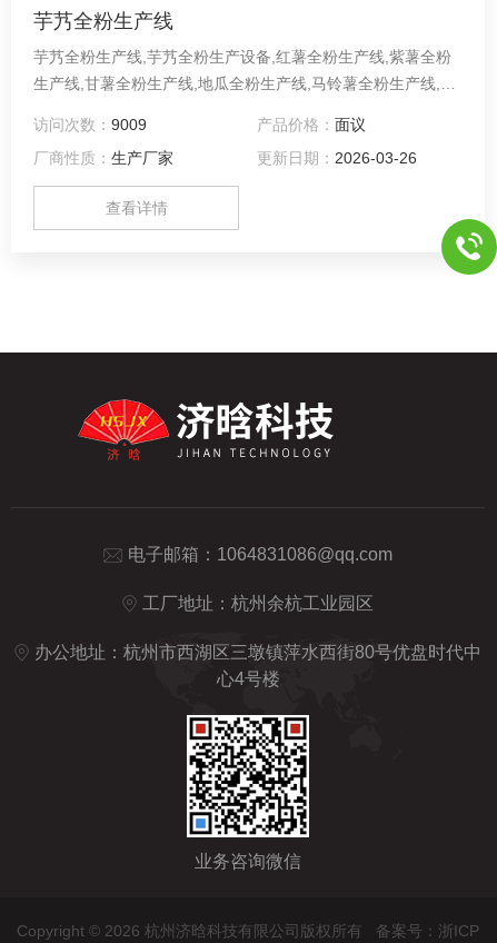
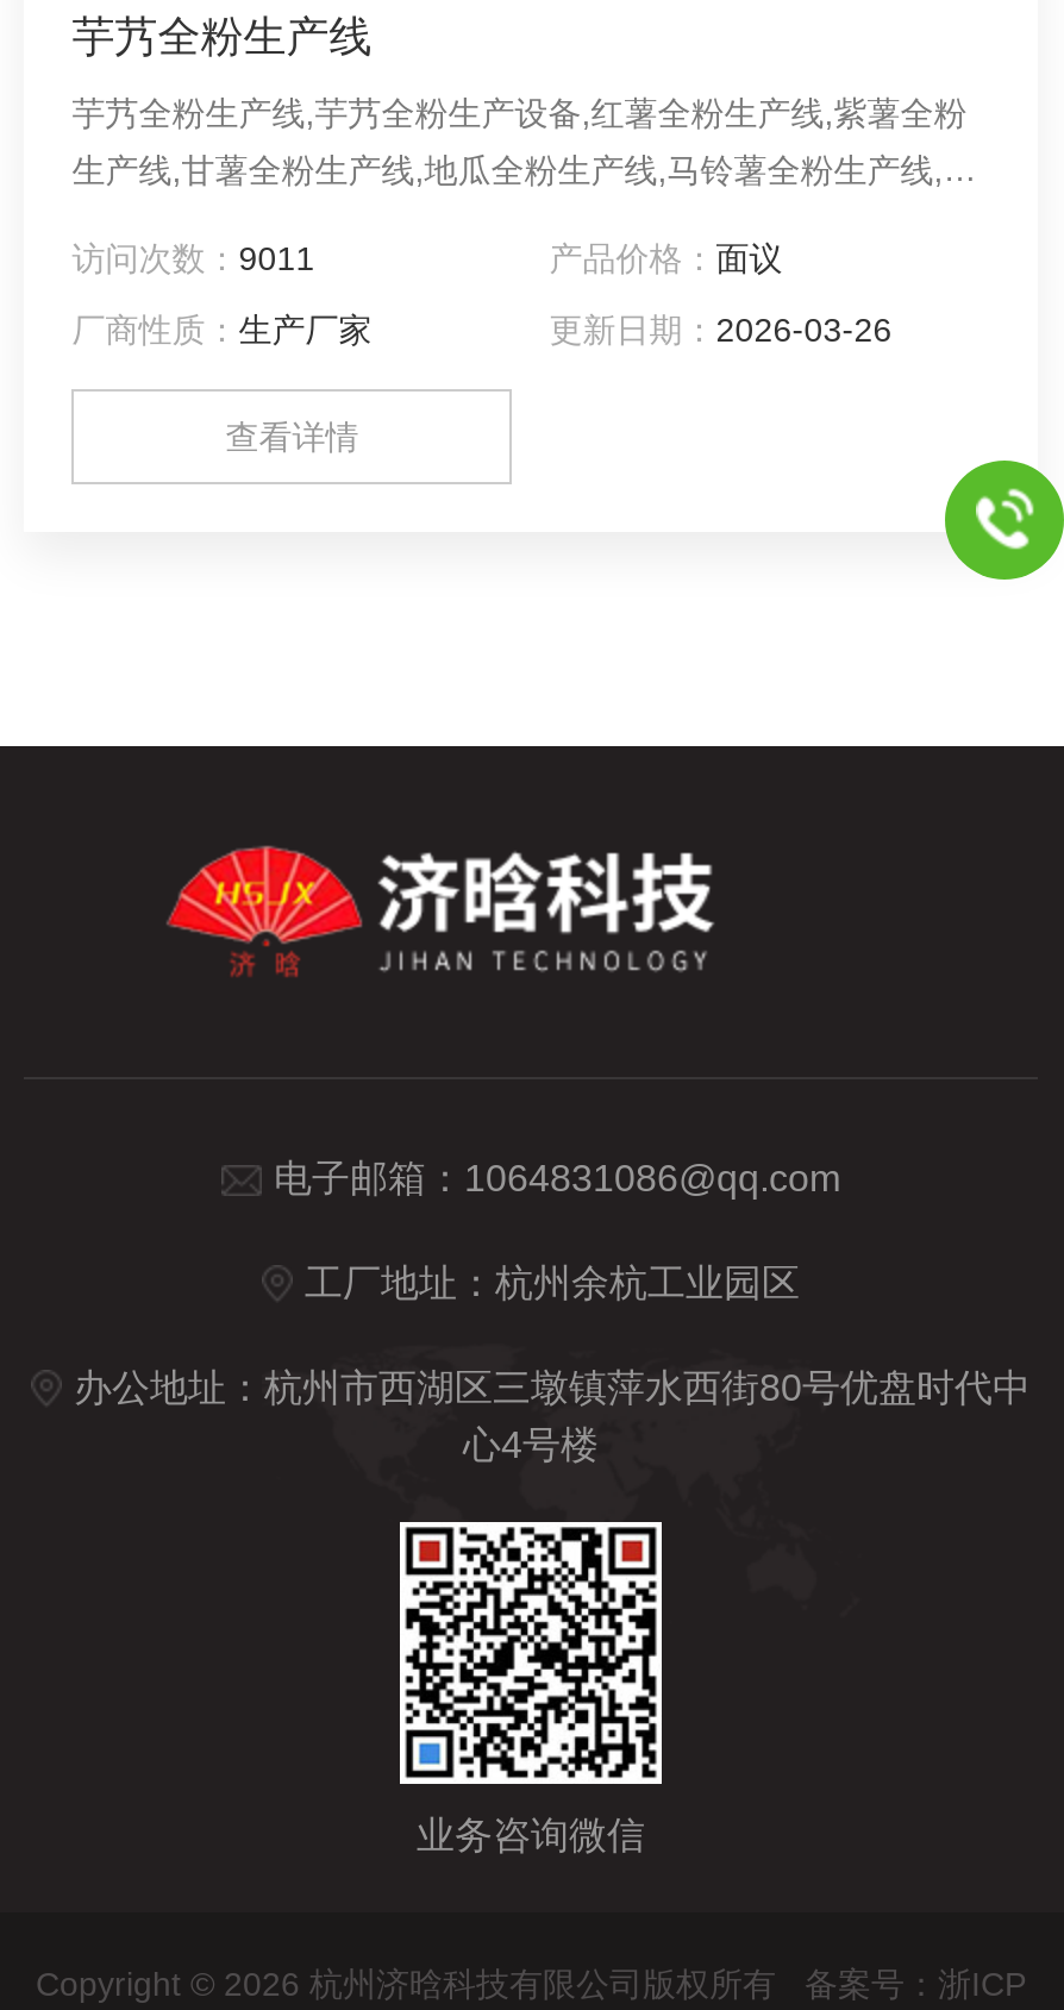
- 访问次数：9009
+ 访问次数：9011
